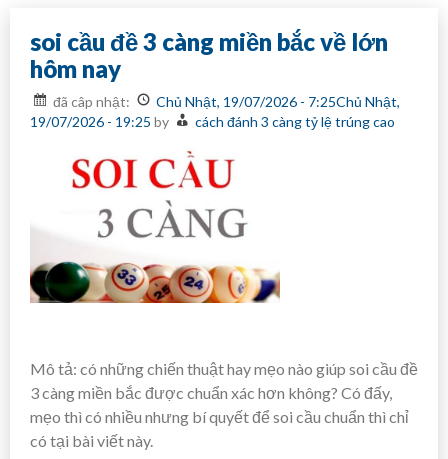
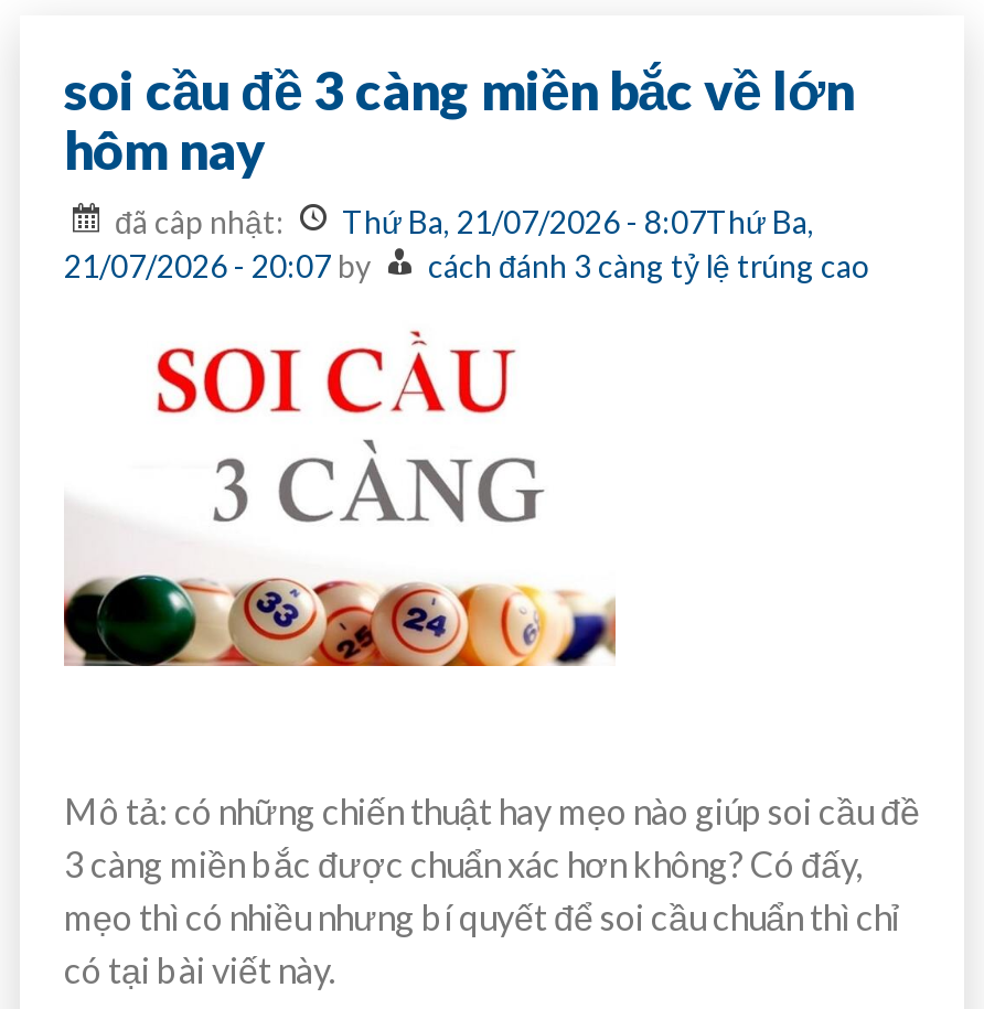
- Chủ Nhật, 19/07/2026 - 7:25Chủ Nhật,
- 19/07/2026 - 19:25 by
+ Thứ Ba, 21/07/2026 - 8:07Thứ Ba,
+ 21/07/2026 - 20:07 by
